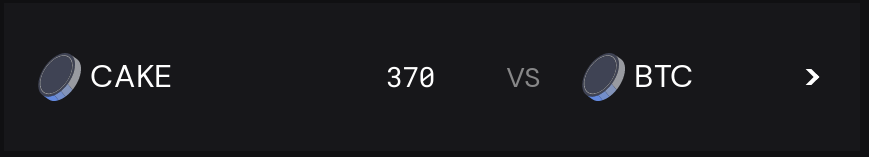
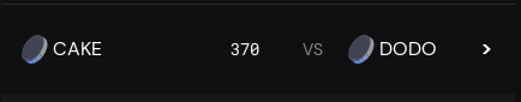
- BTC
+ DODO
